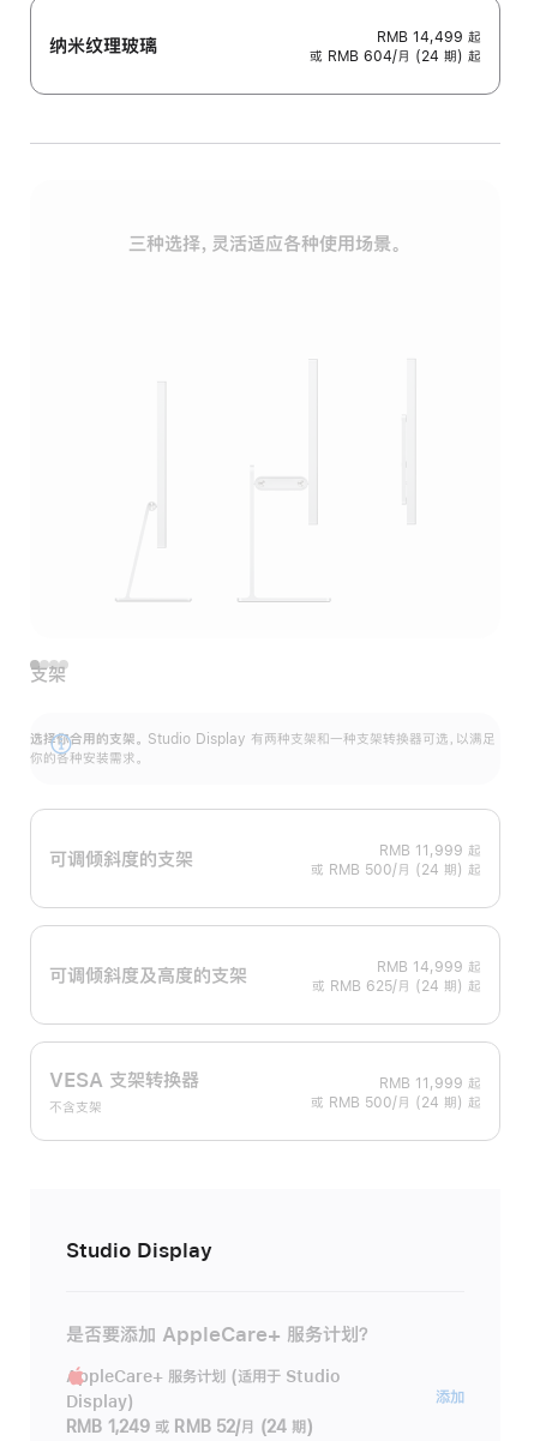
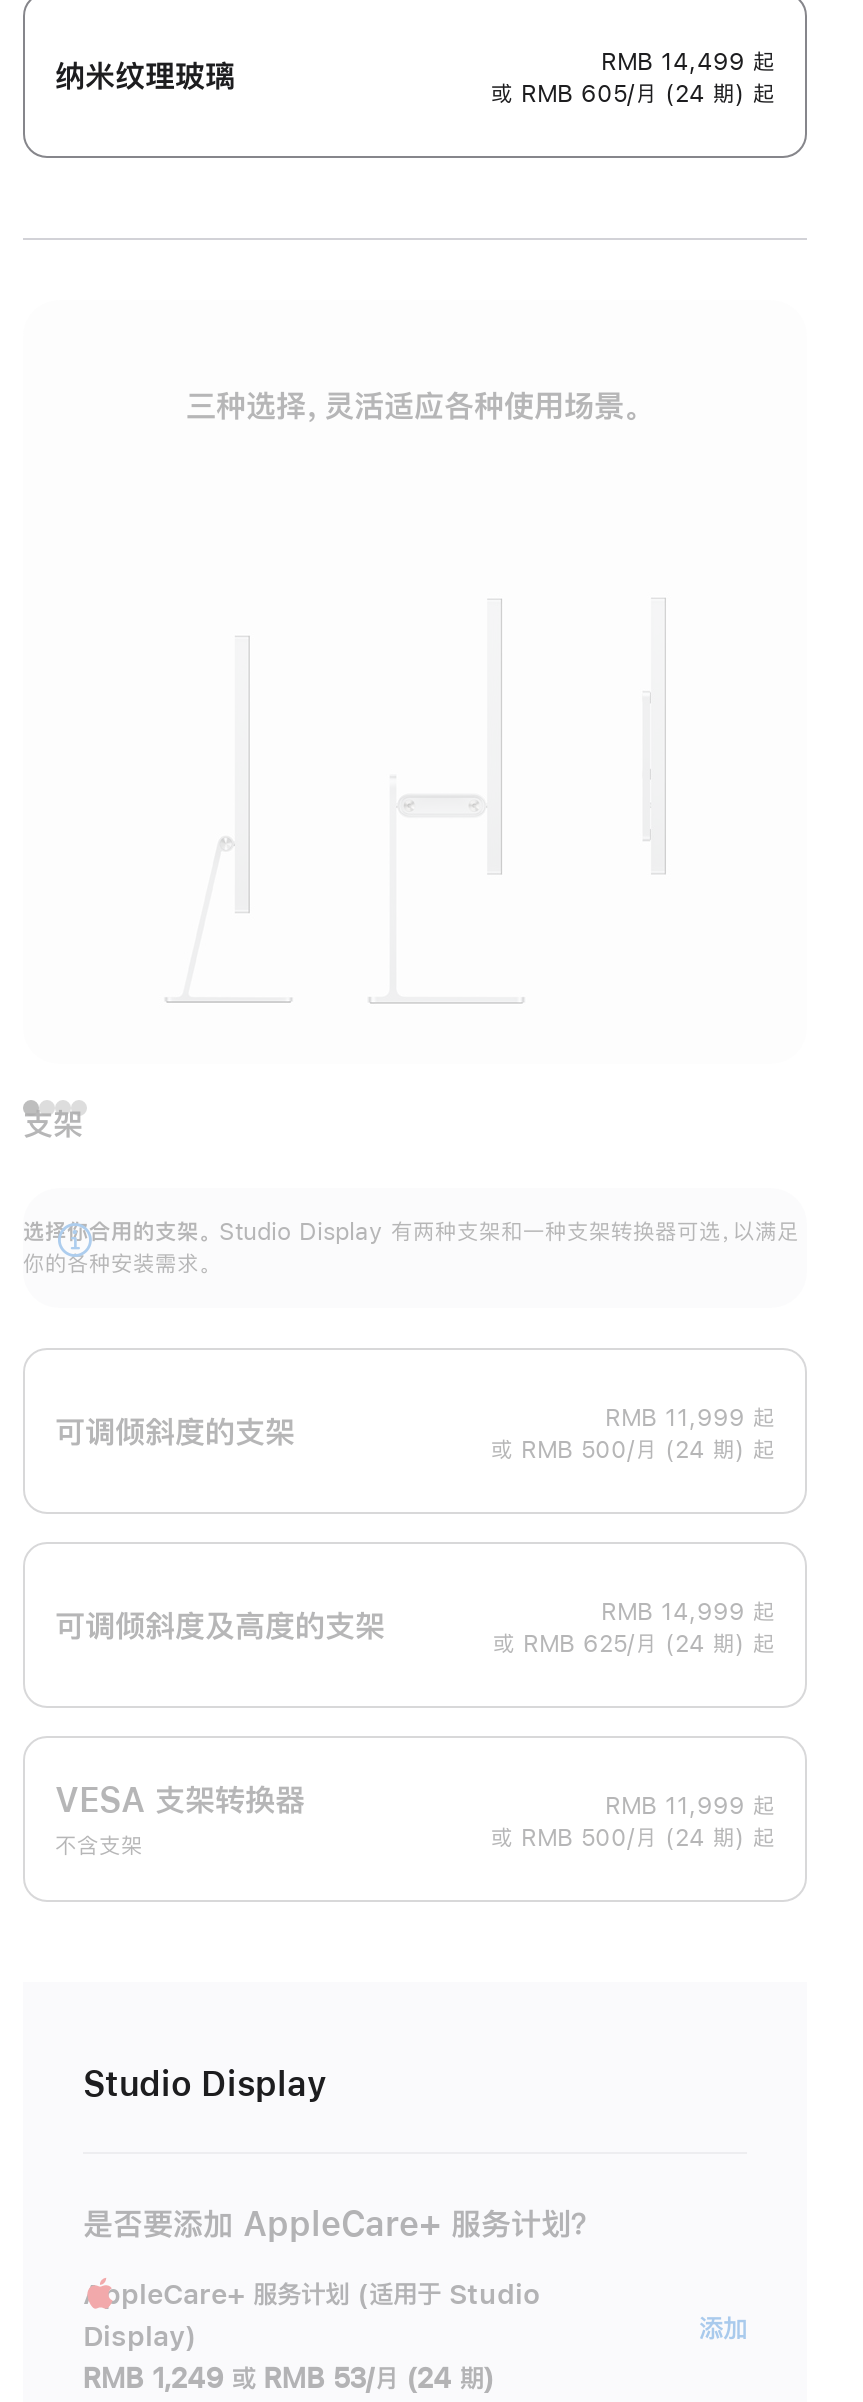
- 或 RMB 604/月 (24 期) 起
+ 或 RMB 605/月 (24 期) 起

- RMB 1,249 或 RMB 52/月 (24 期)
+ RMB 1,249 或 RMB 53/月 (24 期)
